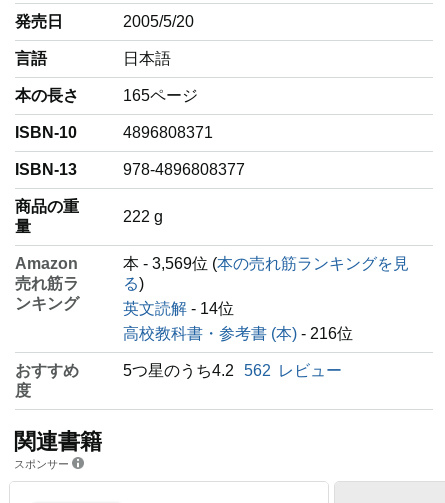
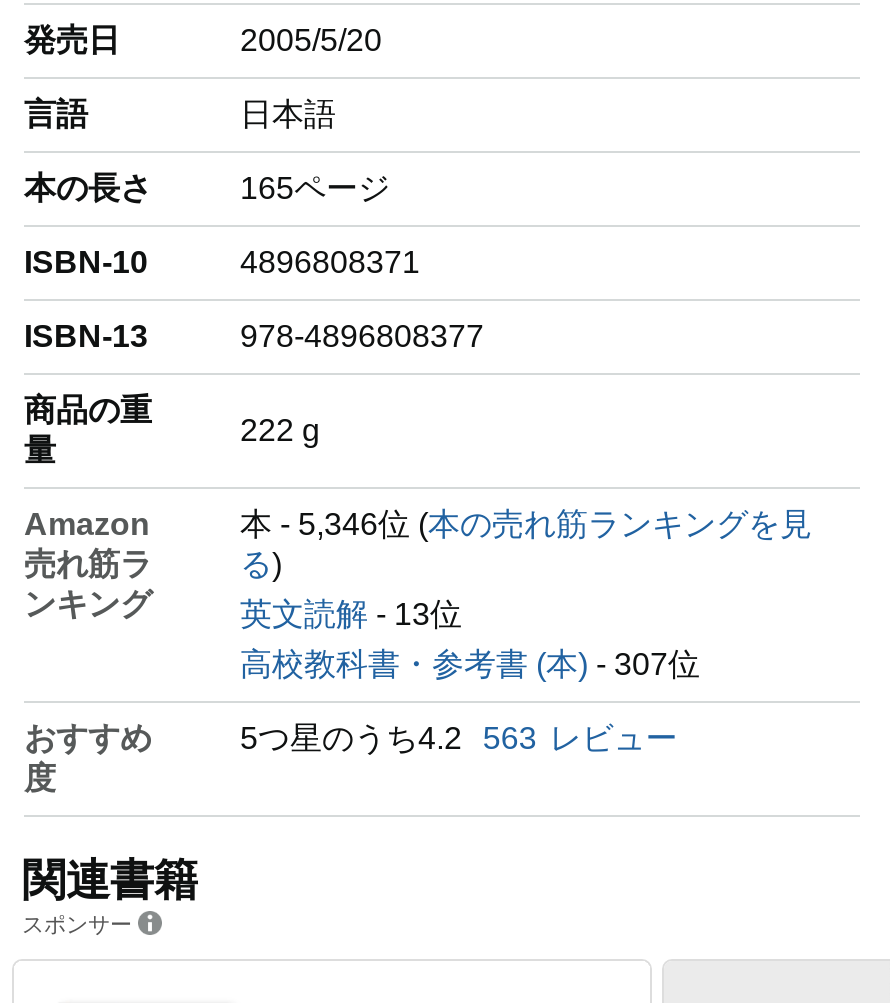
- 本 - 3,569位 (本の売れ筋ランキングを見
+ 本 - 5,346位 (本の売れ筋ランキングを見

- 英文読解- 14位
+ 英文読解- 13位

- 高校教科書・参考書 (本) - 216位
+ 高校教科書・参考書 (本) - 307位

- 5つ星のうち4.2 562 レビュー
+ 5つ星のうち4.2 563 レビュー
